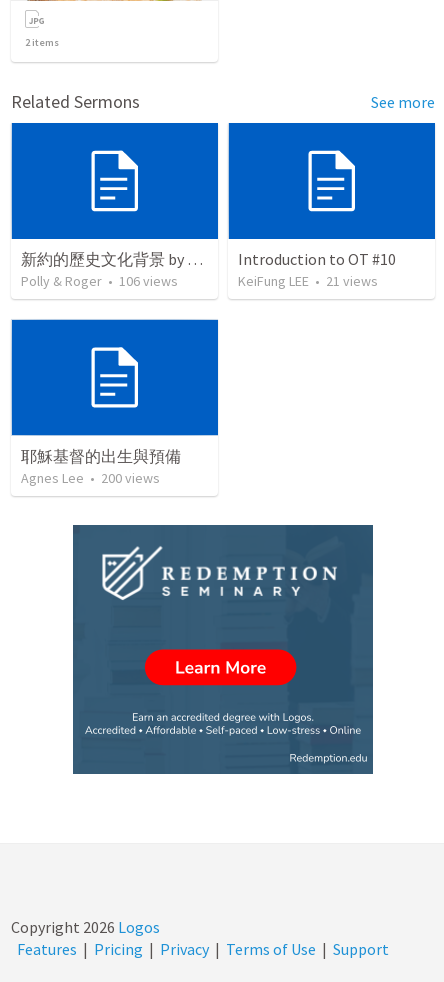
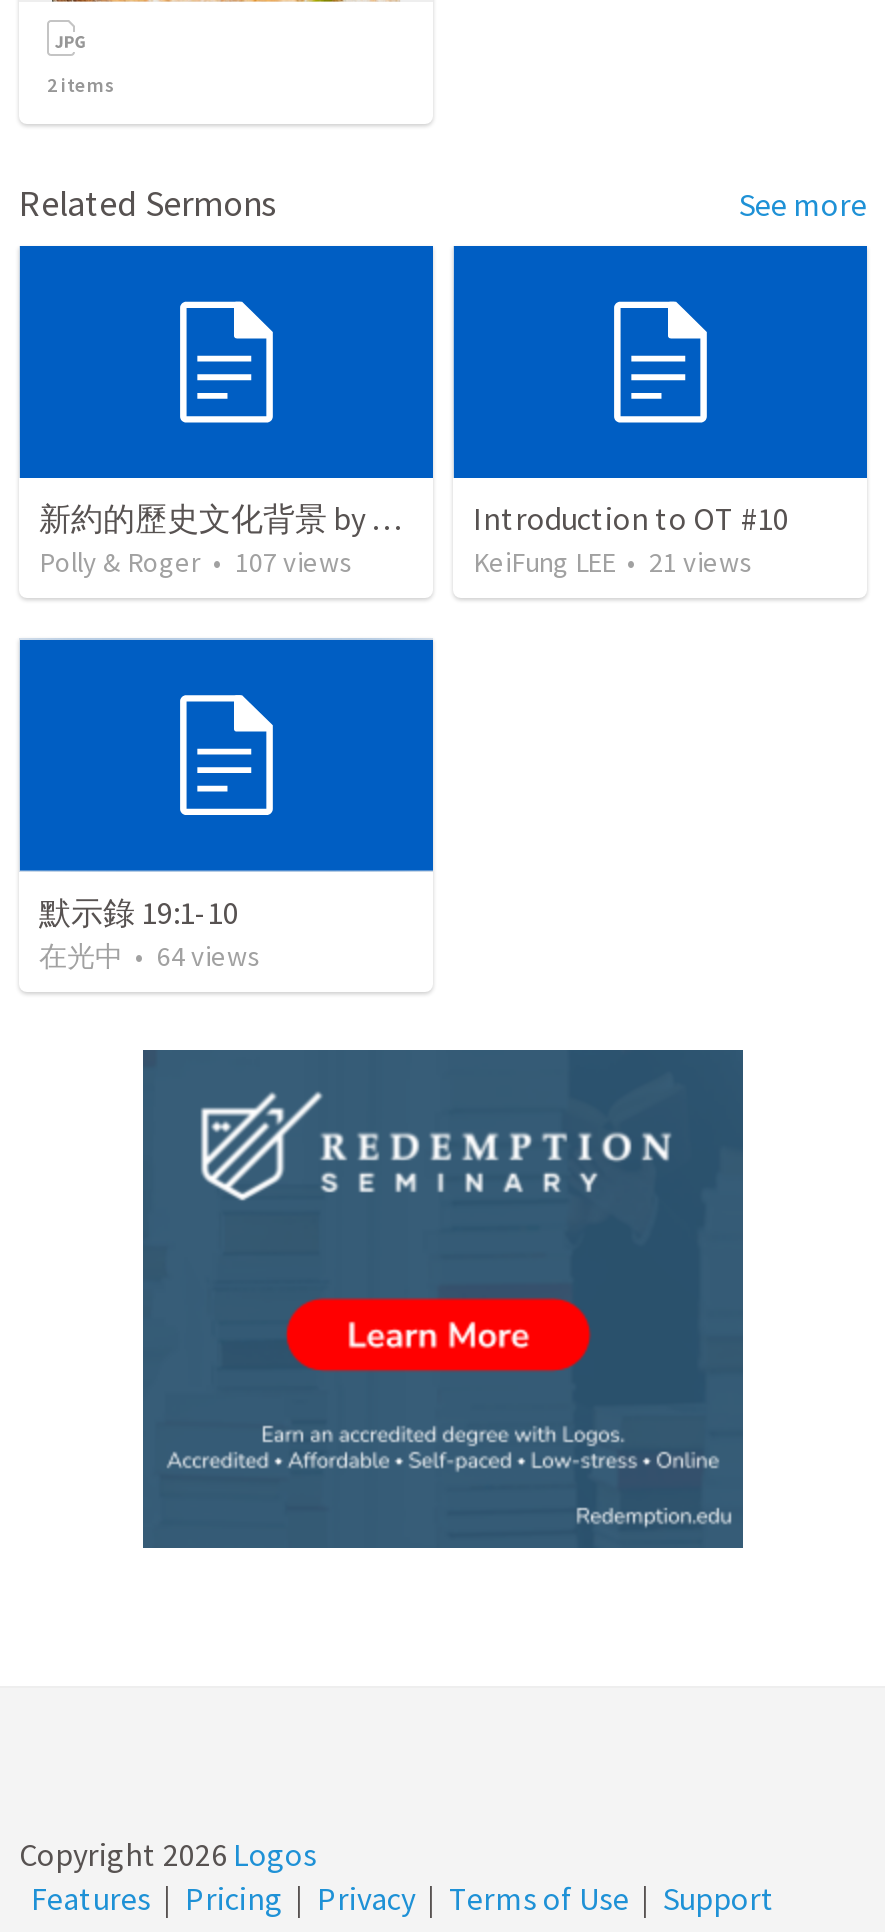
- Polly & Roger • 106 views
+ Polly & Roger • 107 views

- 耶穌基督的出生與預備
- Agnes Lee • 200 views
+ 默示錄 19:1-10
+ 在光中• 64 views
